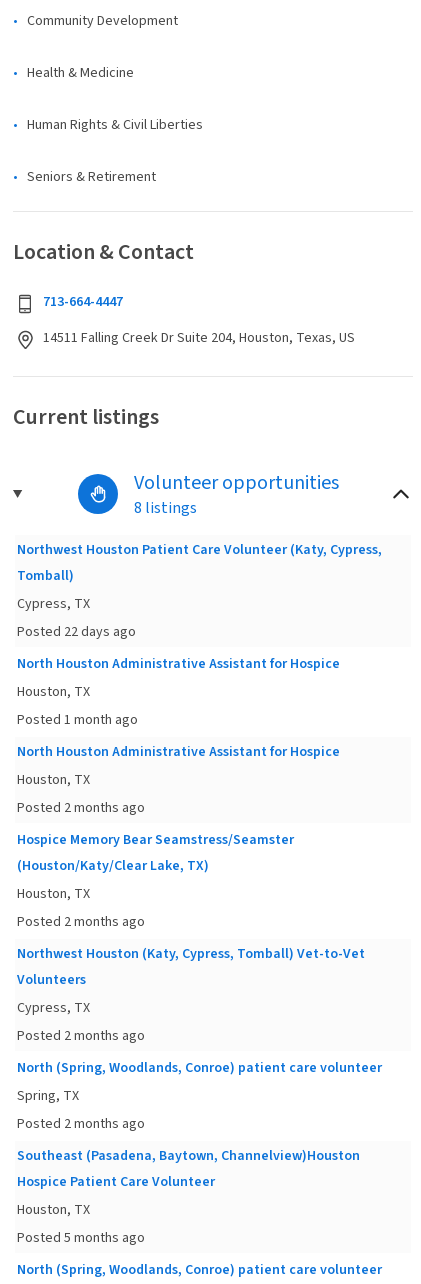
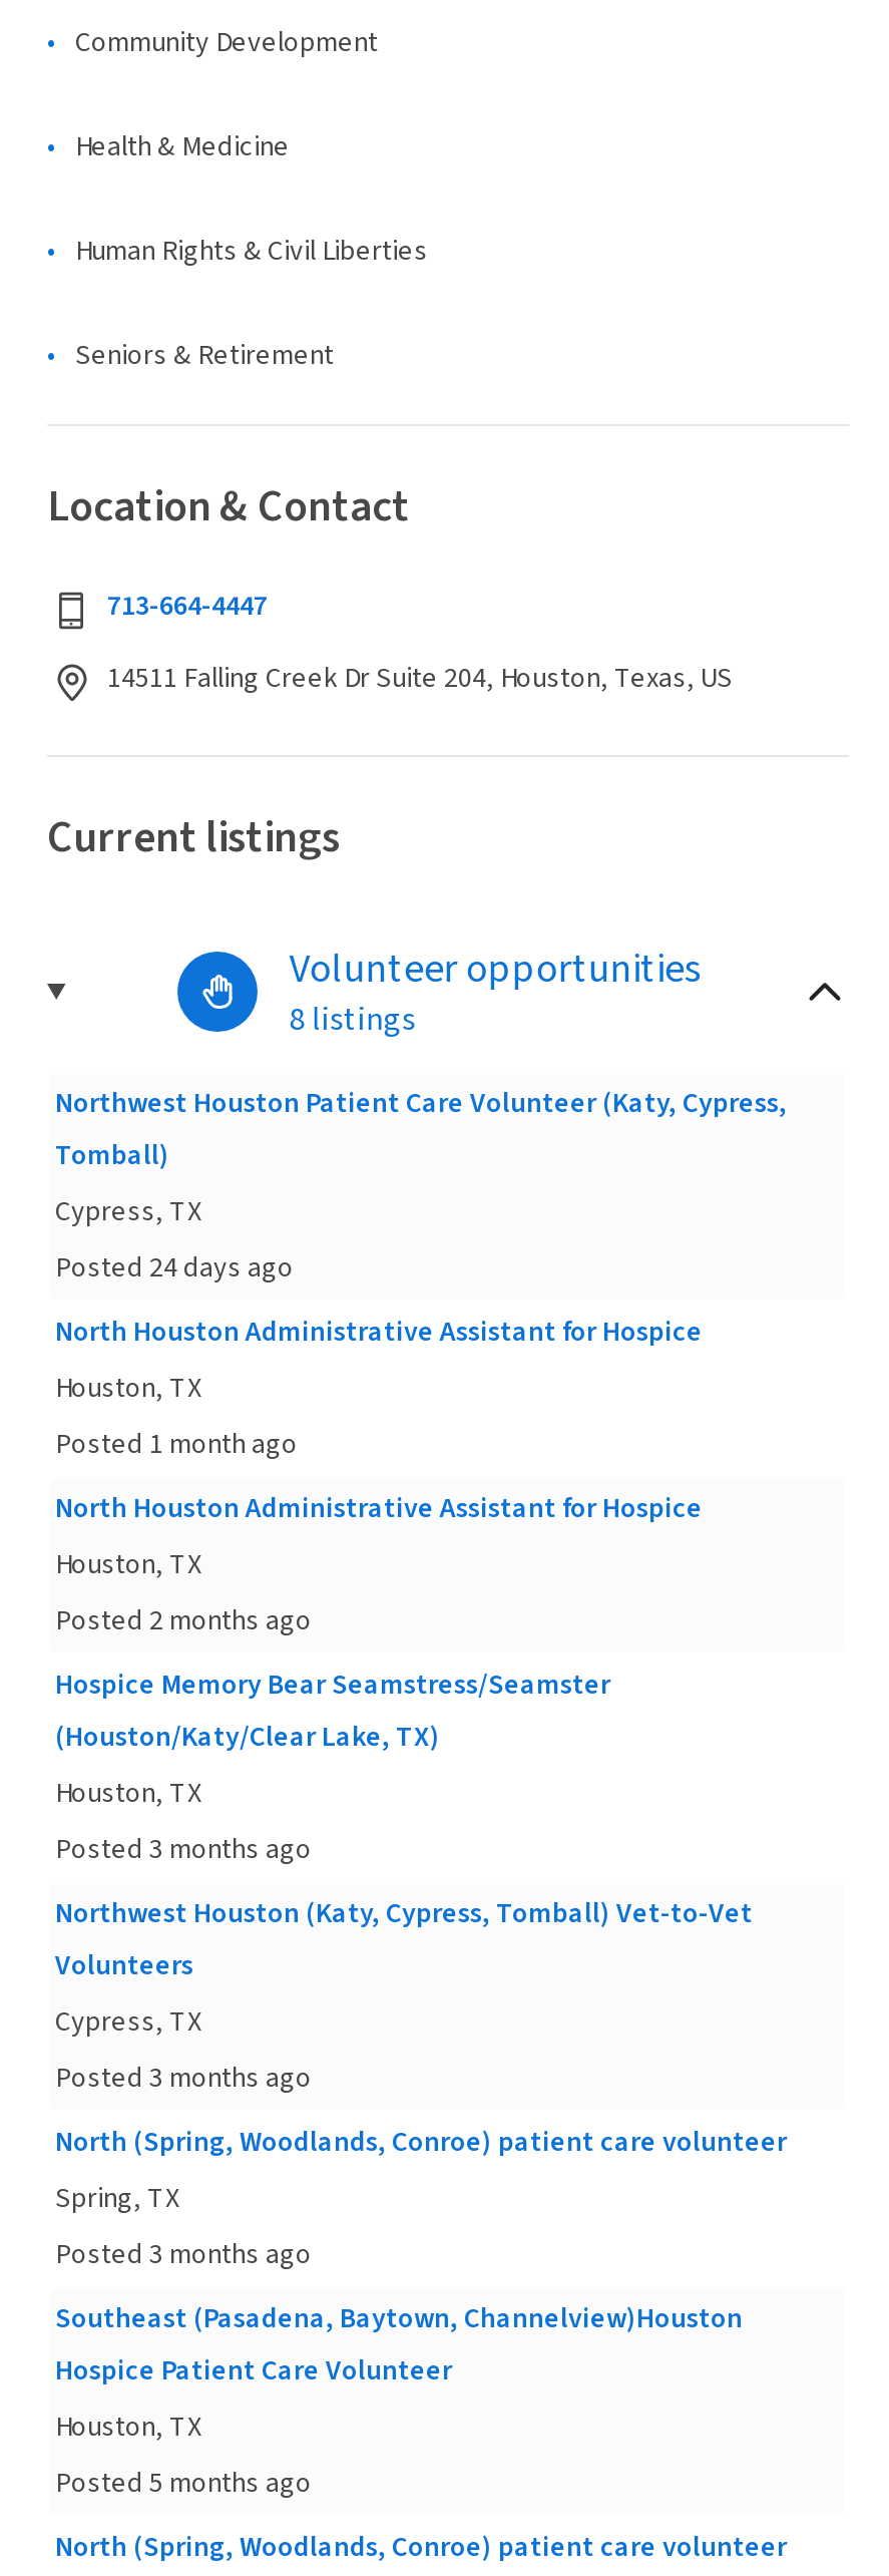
- Posted 22 days ago
+ Posted 24 days ago

- Posted 2 months ago
+ Posted 3 months ago

- Posted 2 months ago
+ Posted 3 months ago

- Posted 2 months ago
+ Posted 3 months ago
